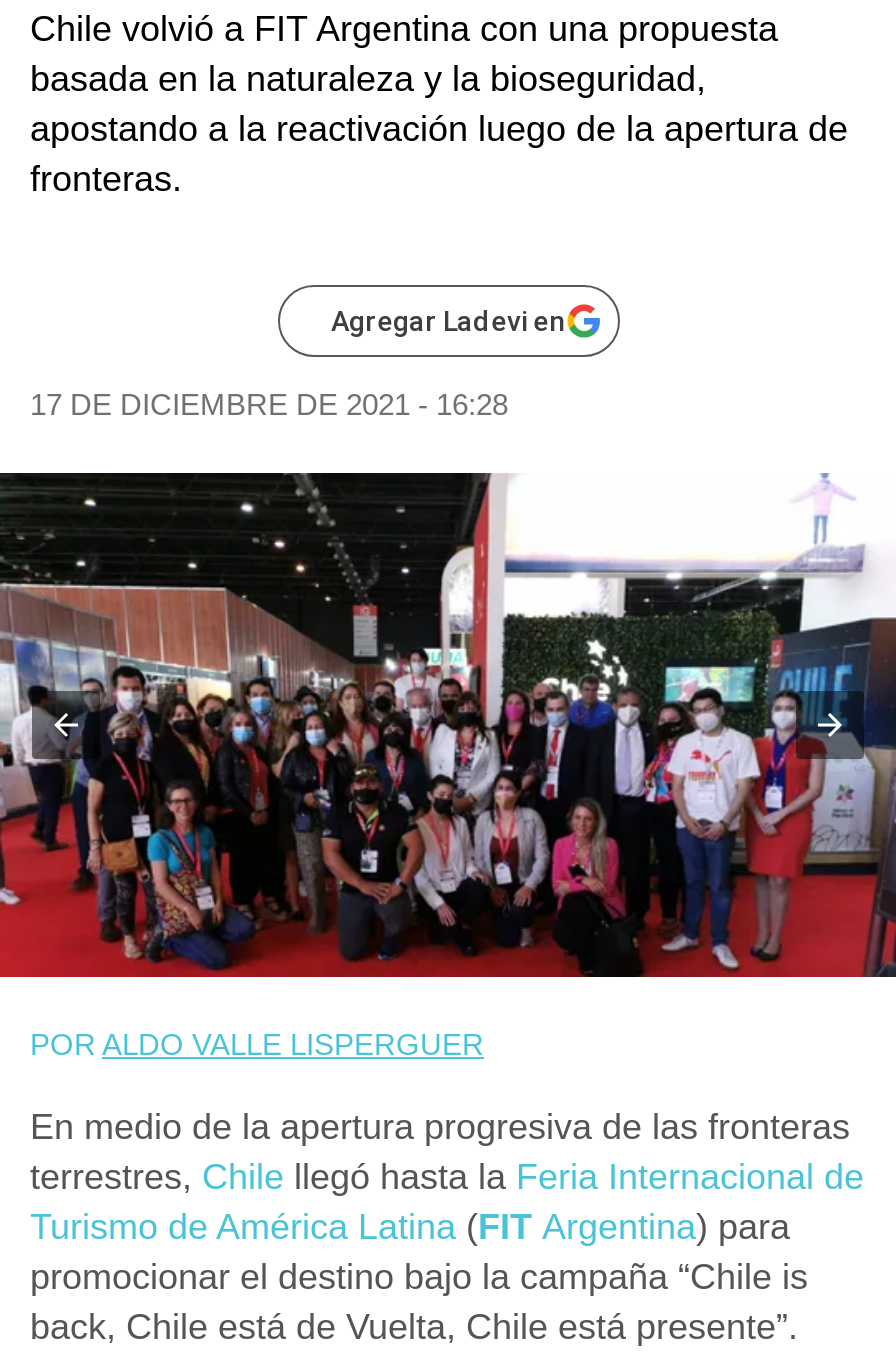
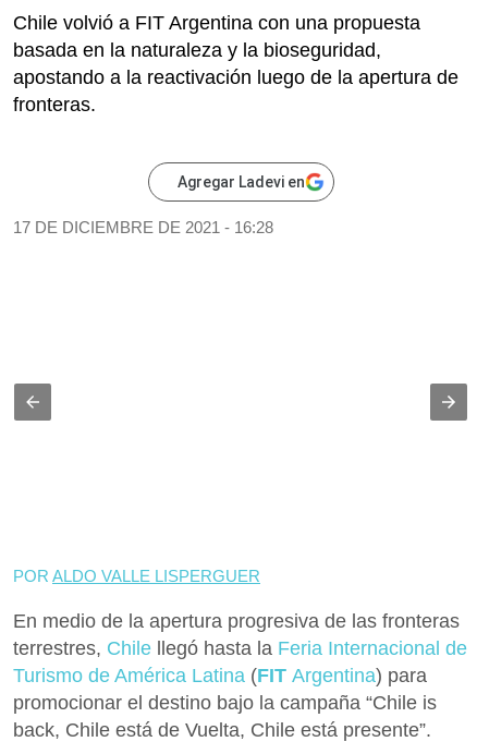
- [image]
